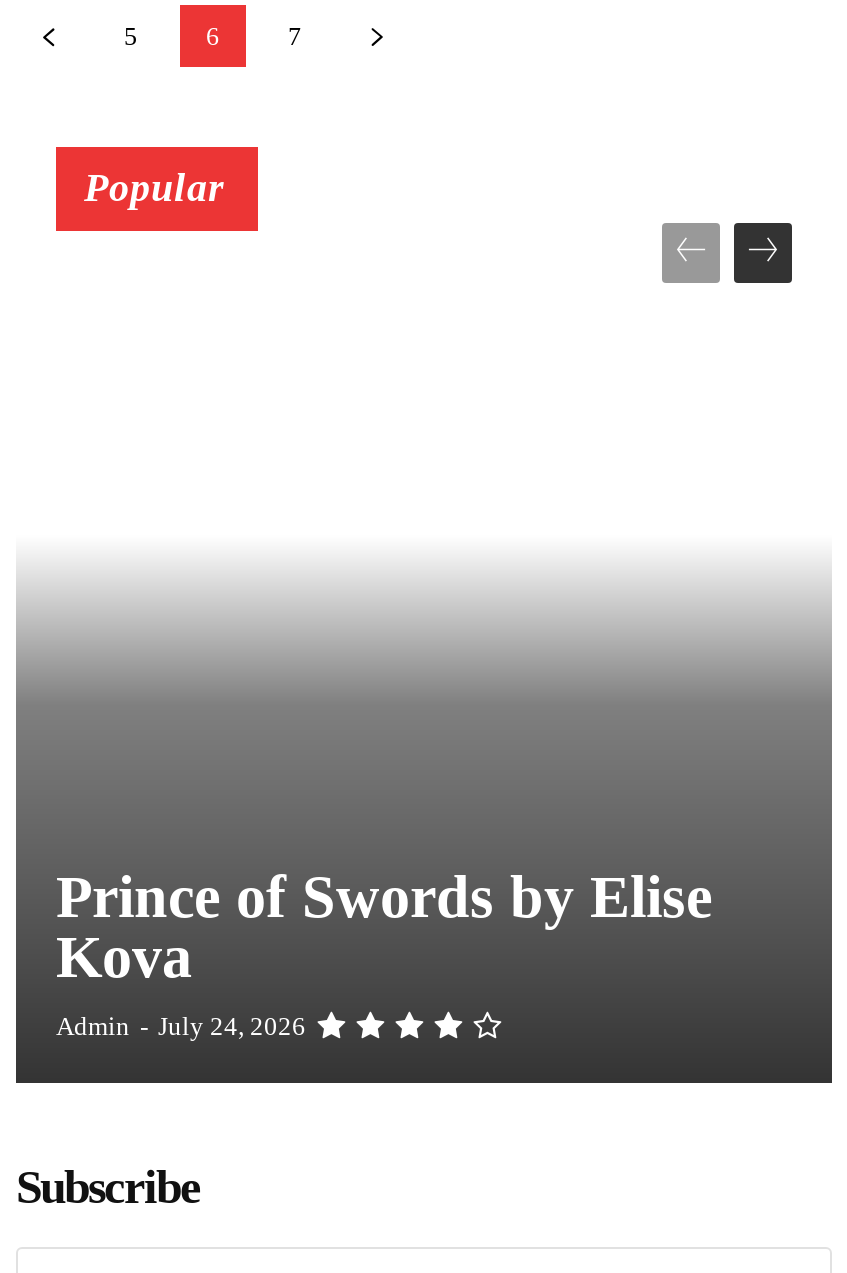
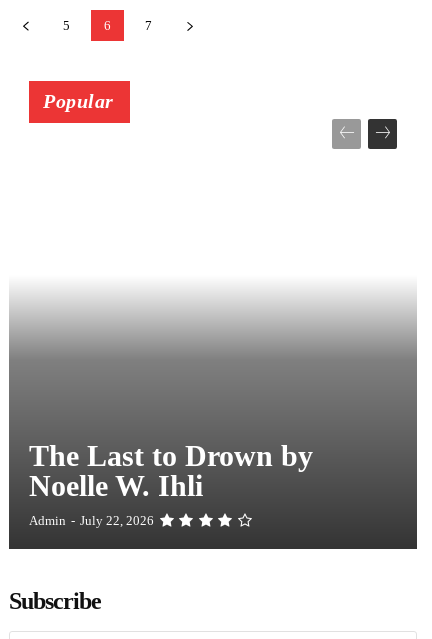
- Prince of Swords by Elise
- Kova
- Admin - July 24, 2026
+ The Last to Drown by
+ Noelle W. Ihli
+ Admin - July 22, 2026
